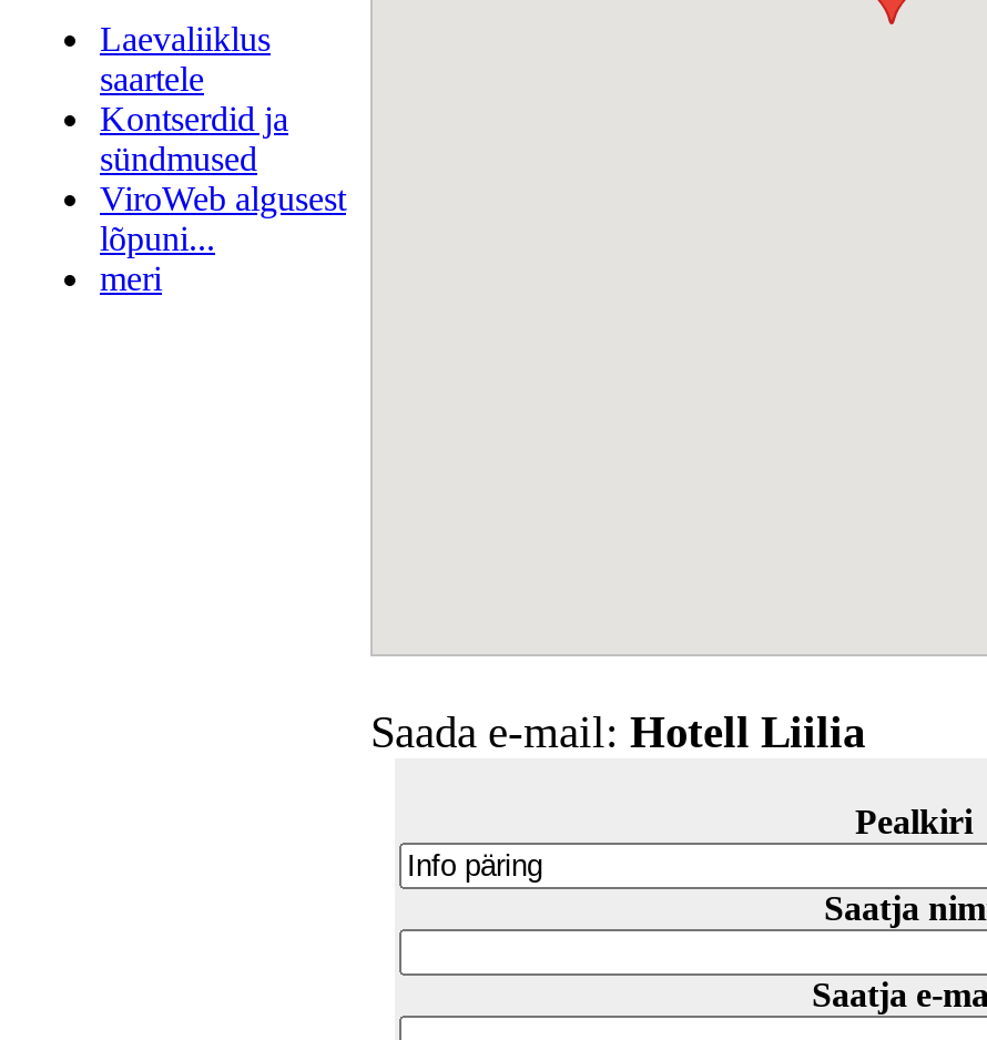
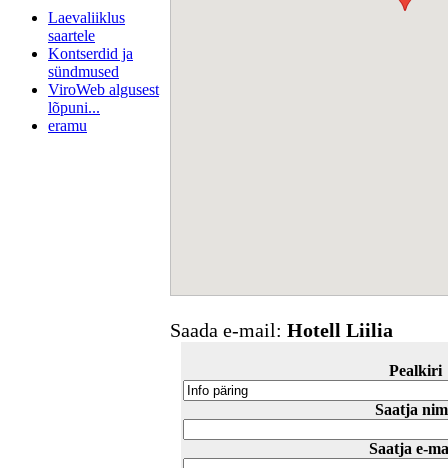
- meri
+ eramu
